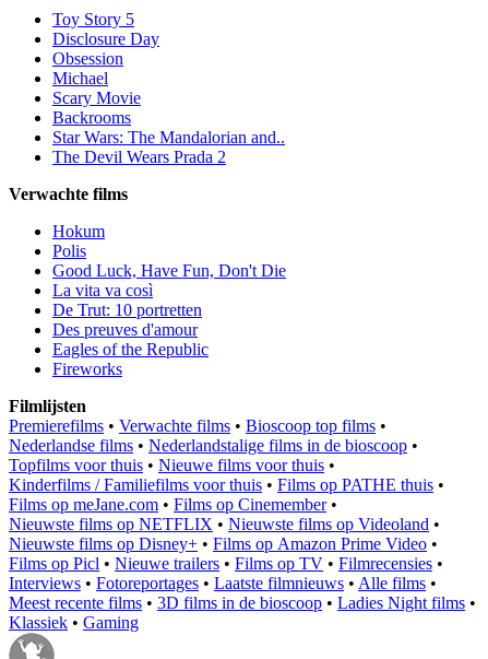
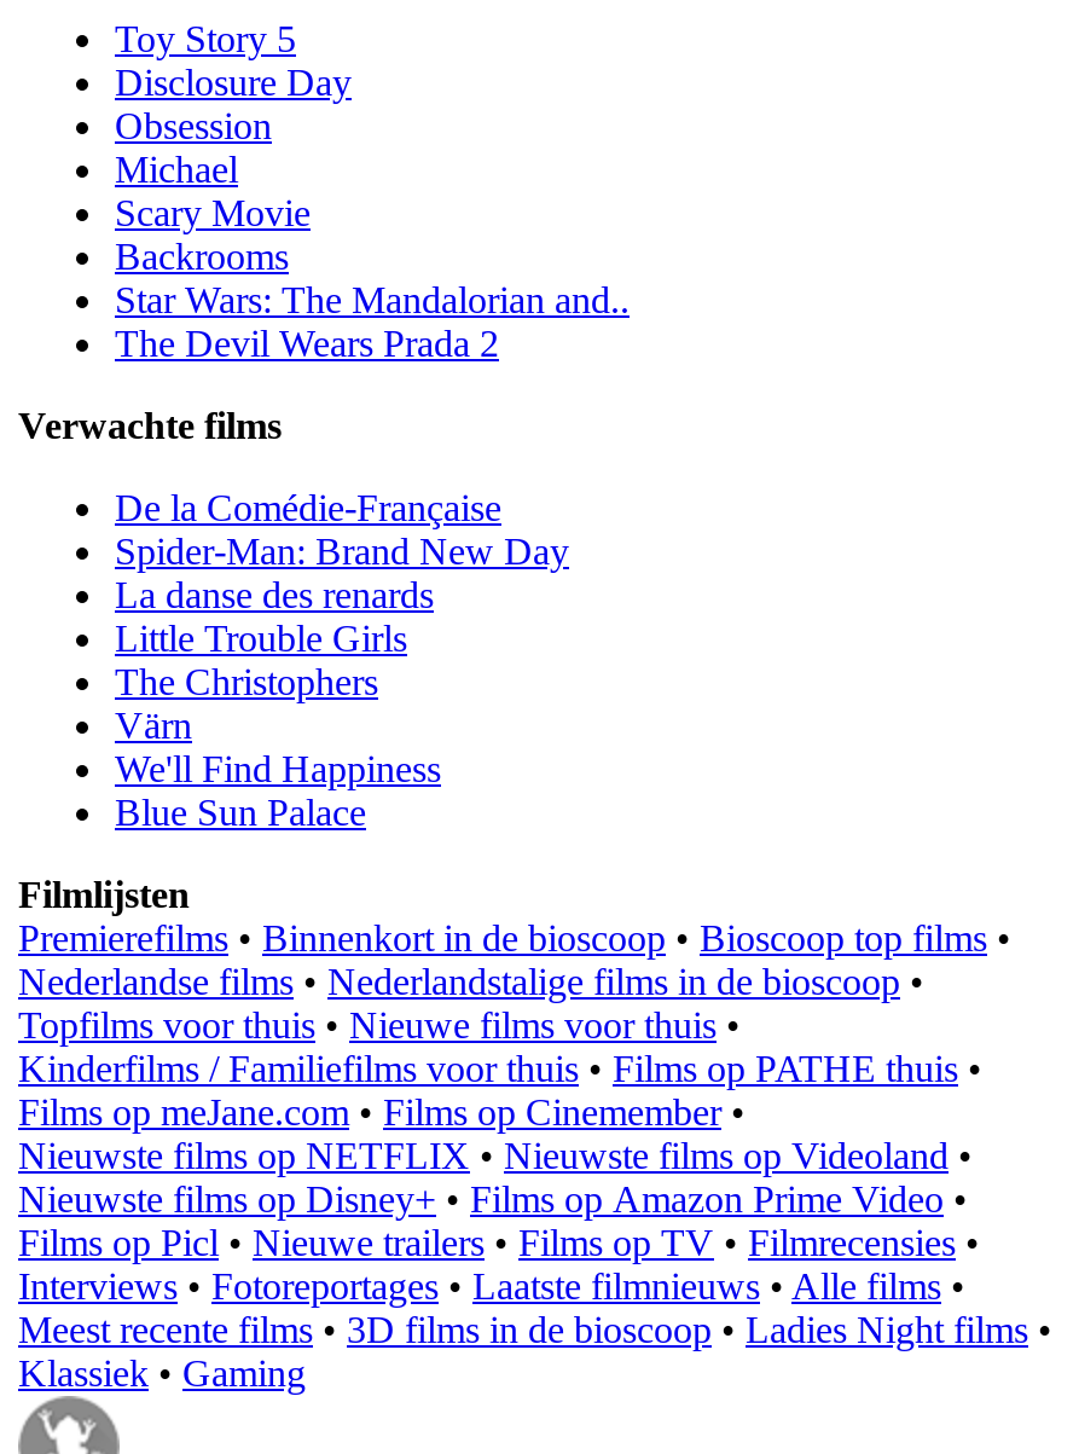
- Hokum
- Polis
- Good Luck, Have Fun, Don't Die
- La vita va così
- De Trut: 10 portretten
- Des preuves d'amour
- Eagles of the Republic
- Fireworks
+ De la Comédie-Française
+ Spider-Man: Brand New Day
+ La danse des renards
+ Little Trouble Girls
+ The Christophers
+ Värn
+ We'll Find Happiness
+ Blue Sun Palace

- Premierefilms • Verwachte films • Bioscoop top films •
+ Premierefilms • Binnenkort in de bioscoop • Bioscoop top films •
